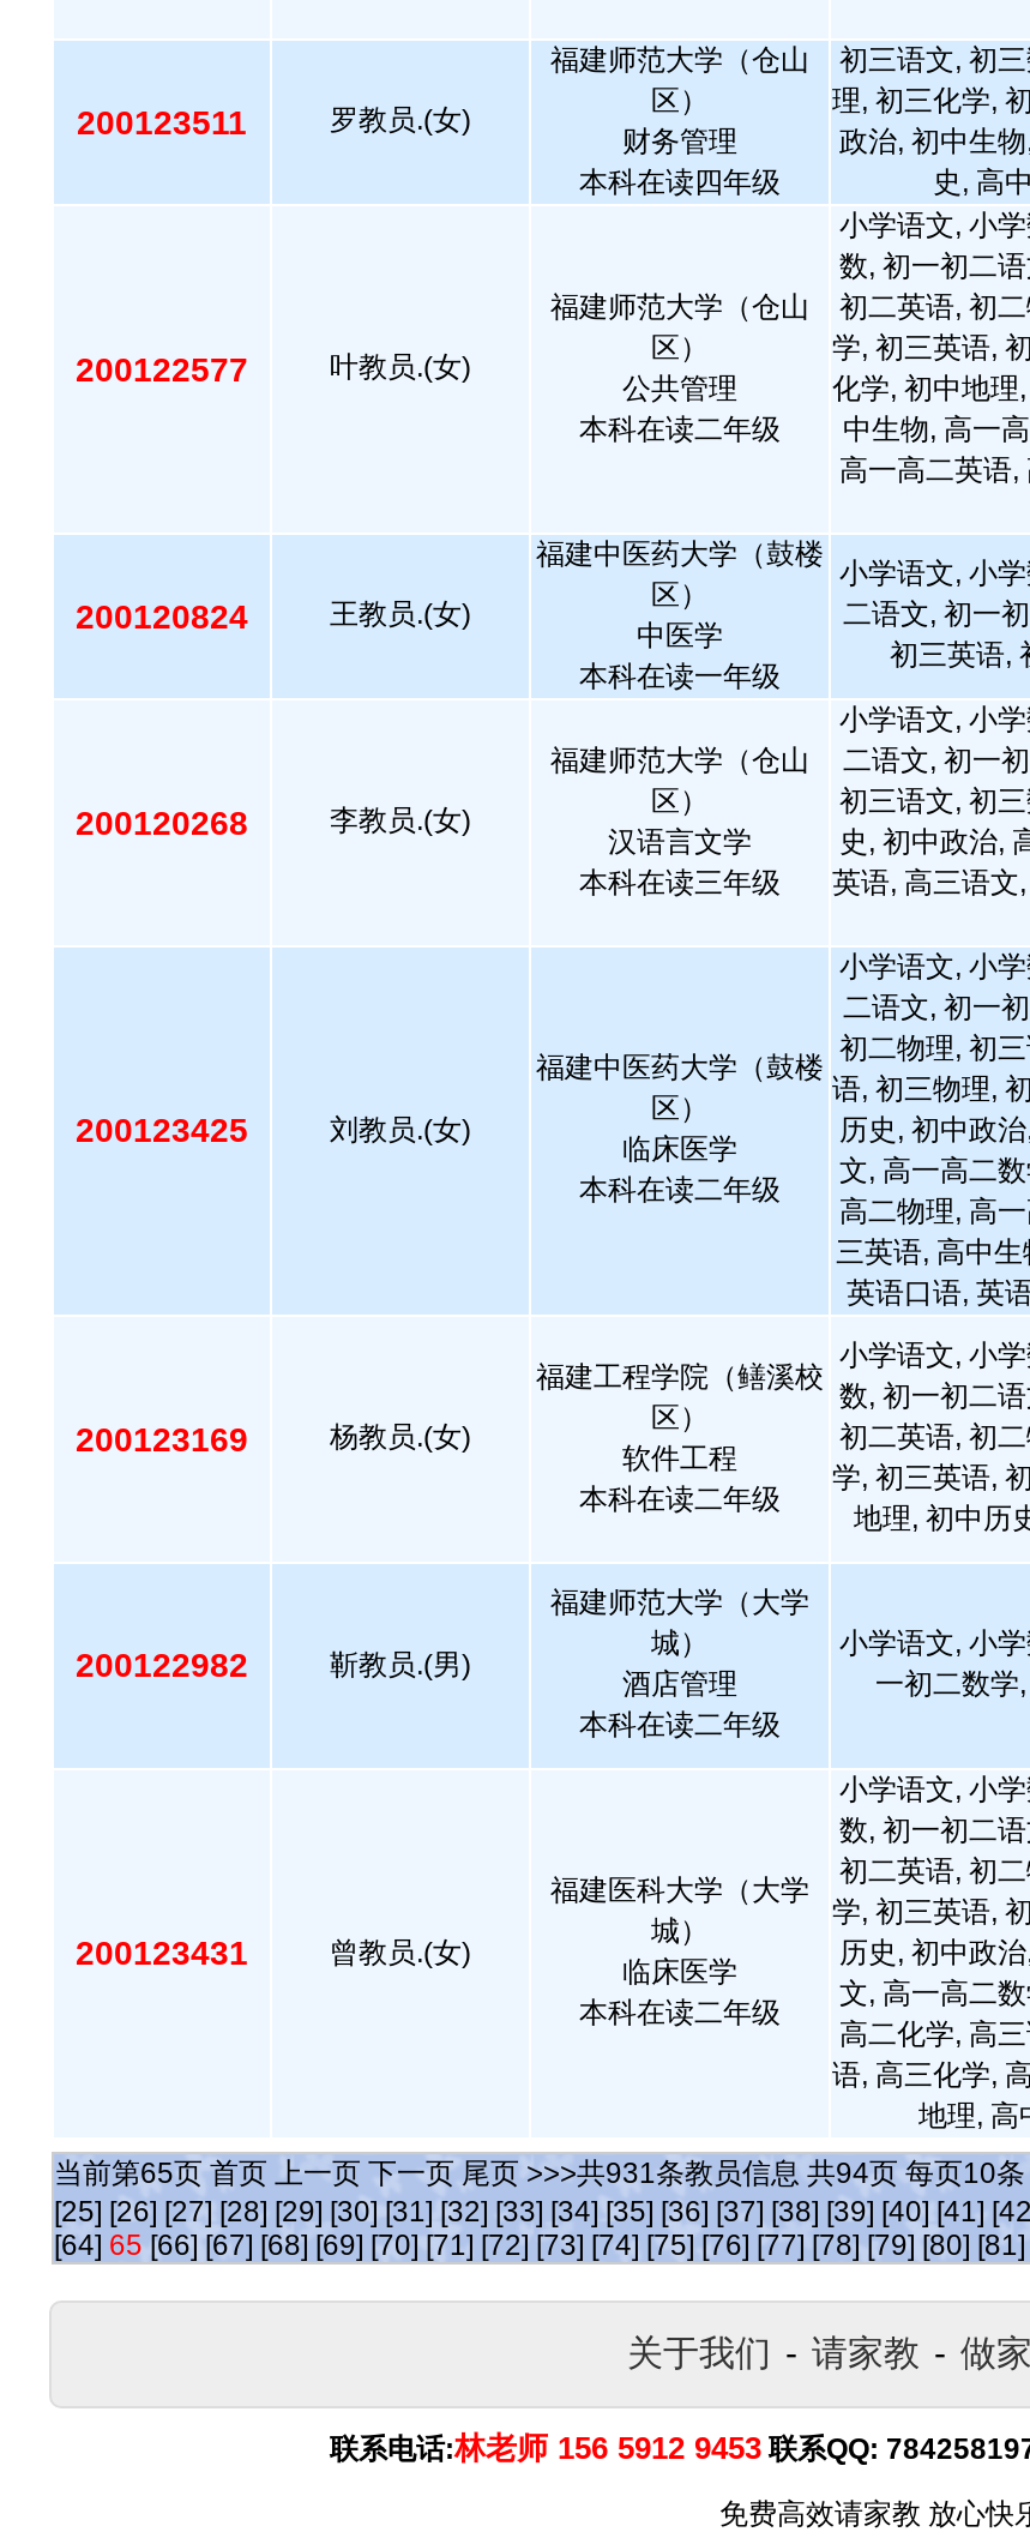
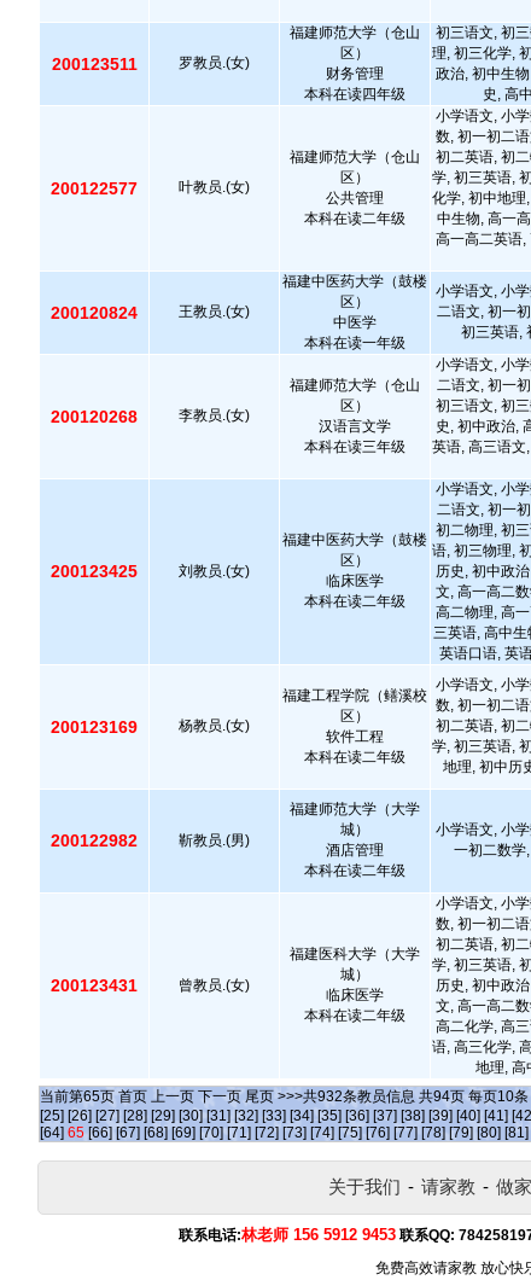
- 当前第65页首页 上一页 下一页 尾页>>>共931条教员信息 共94页 每页10条
+ 当前第65页首页 上一页 下一页 尾页>>>共932条教员信息 共94页 每页10条
